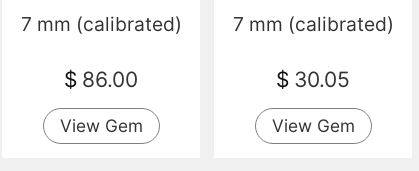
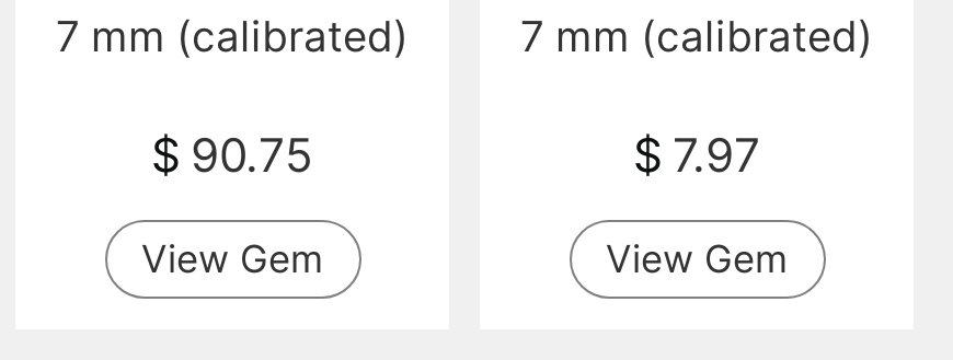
- $ 86.00
+ $ 90.75

- $ 30.05
+ $ 7.97
